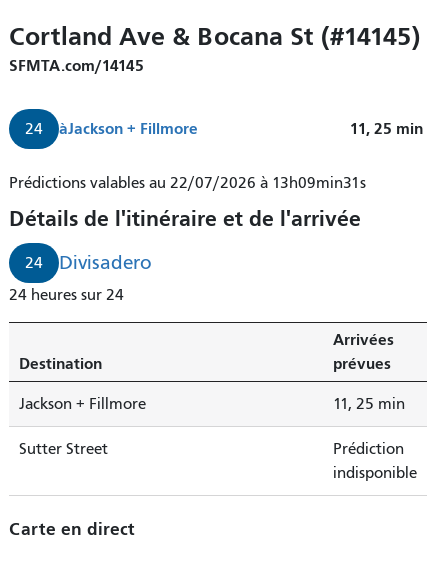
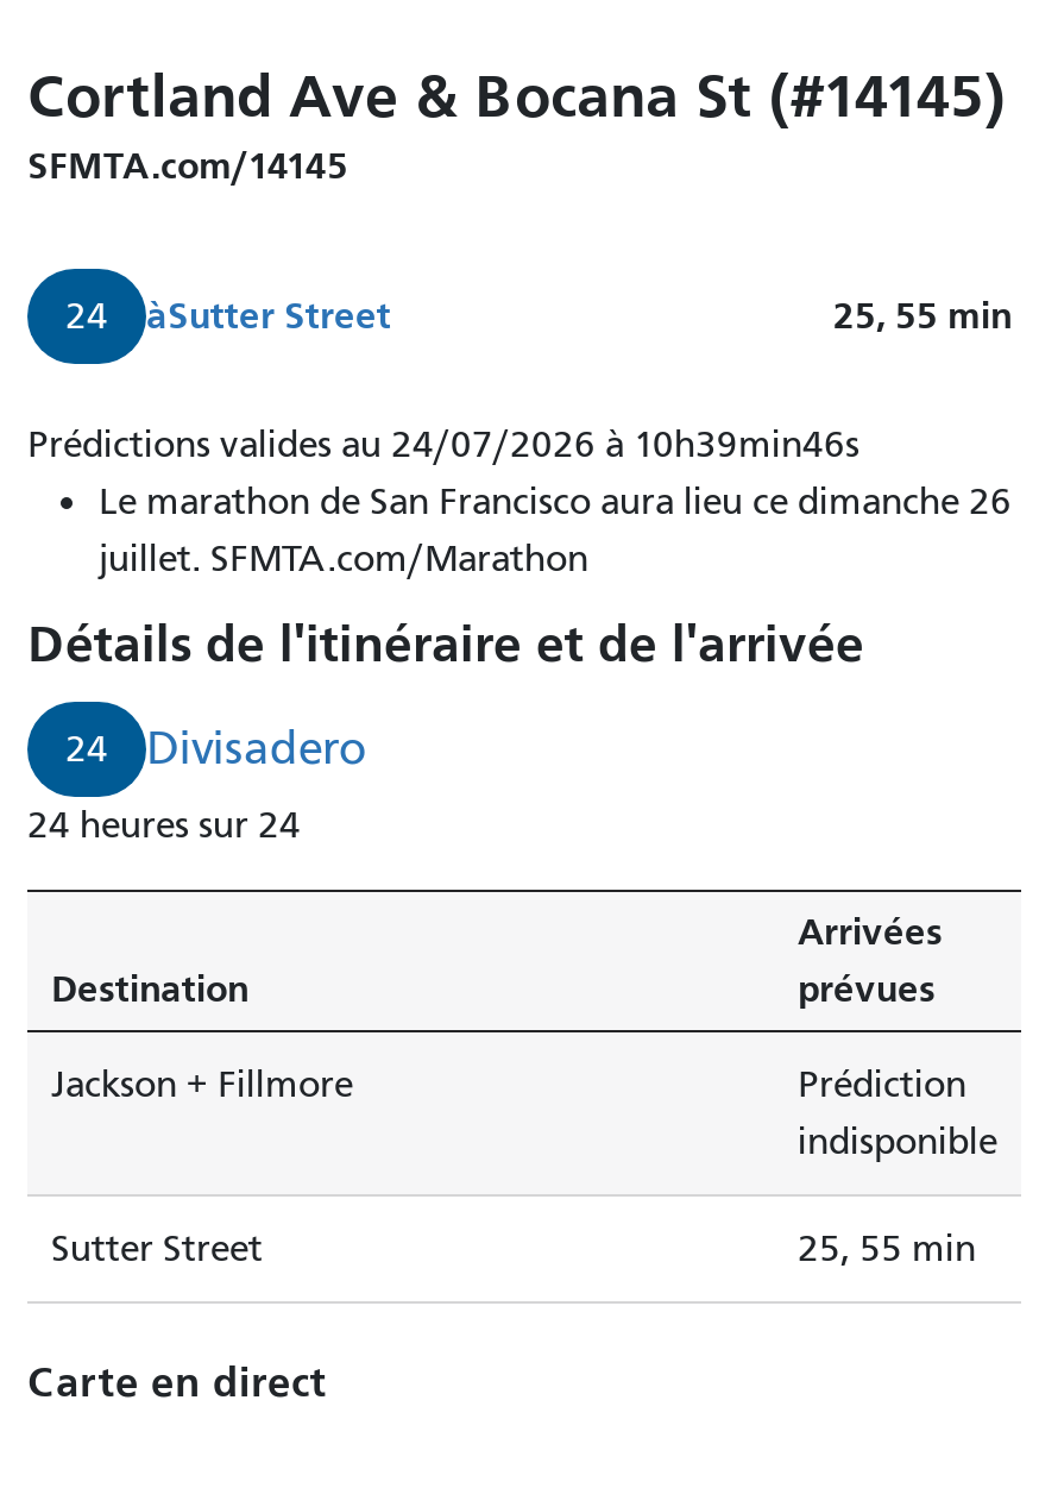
- àJackson + Fillmore
- 11, 25 min
+ àSutter Street
+ 25, 55 min

- Prédictions valables au 22/07/2026 à 13h09min31s
+ Prédictions valides au 24/07/2026 à 10h39min46s
+ Le marathon de San Francisco aura lieu ce dimanche 26
+ juillet. SFMTA.com/Marathon

- 11, 25 min

moved down: Sutter Street

+ 25, 55 min
